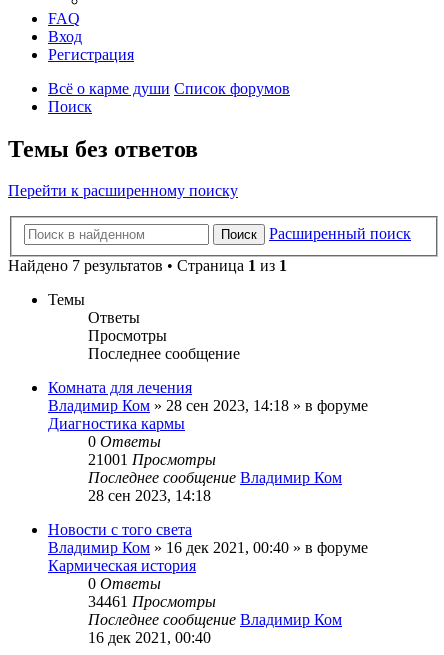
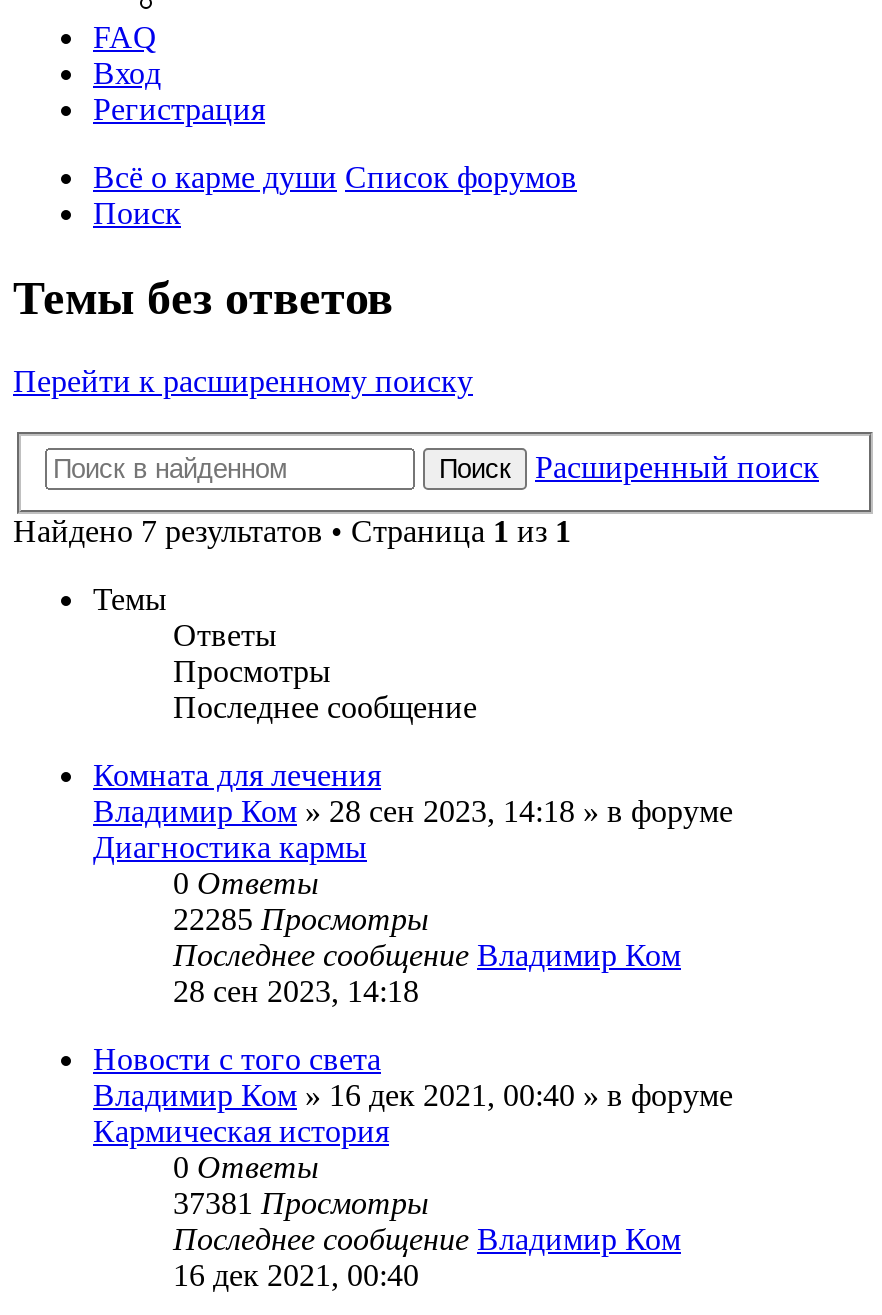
- 21001 Просмотры
+ 22285 Просмотры

- 34461 Просмотры
+ 37381 Просмотры
